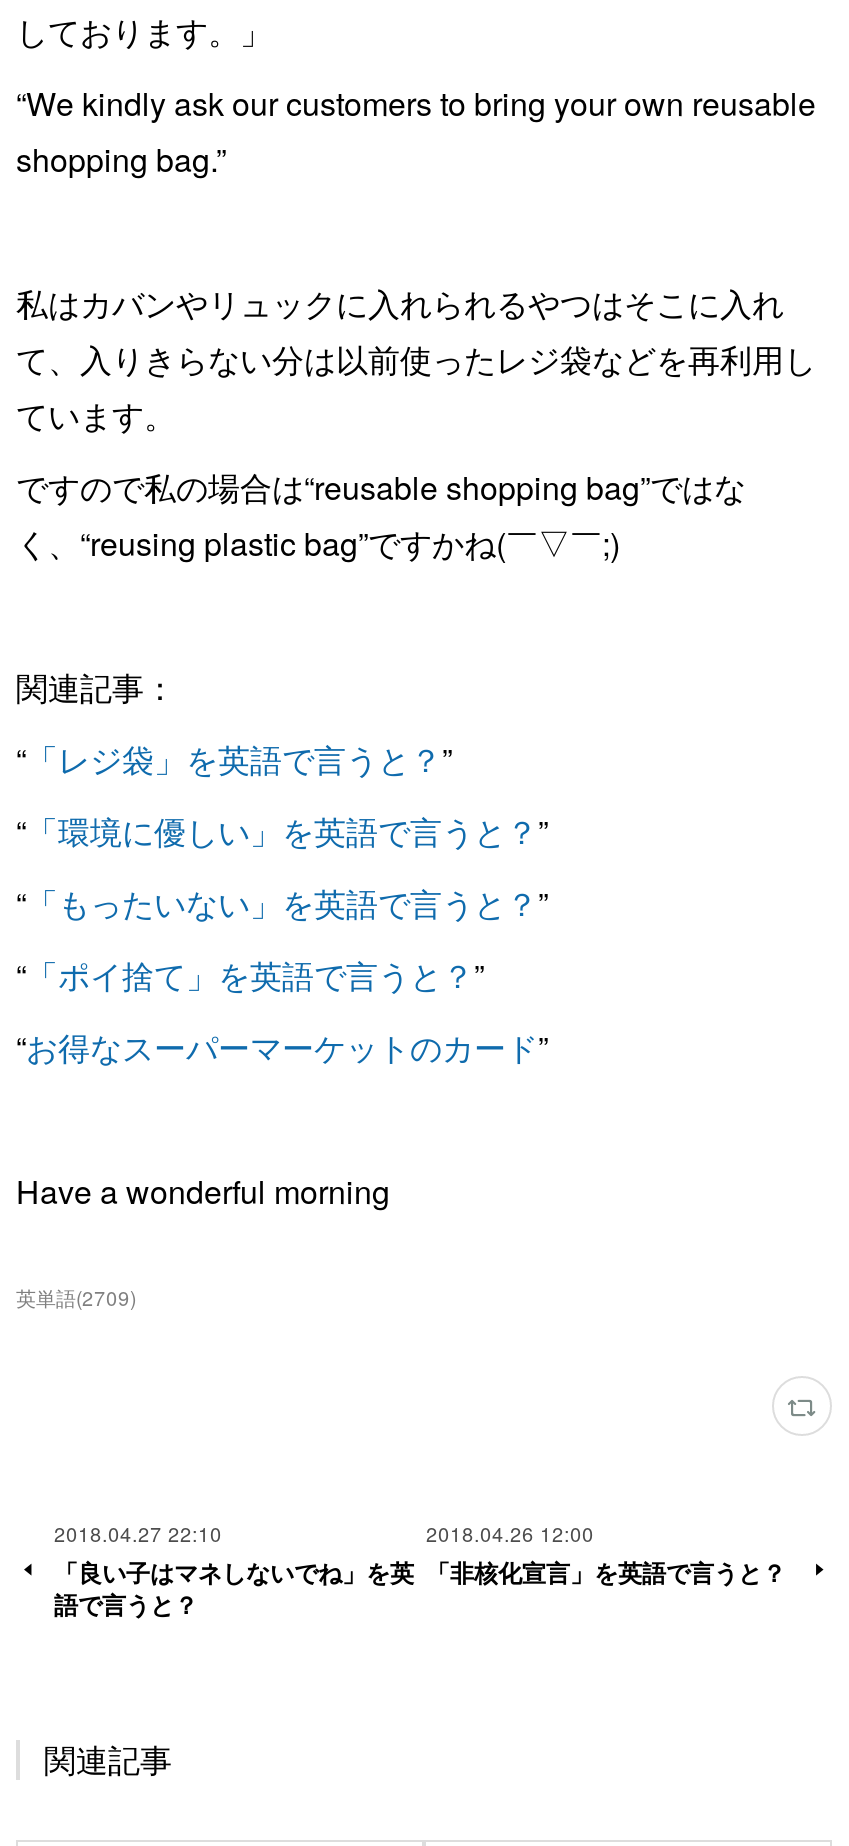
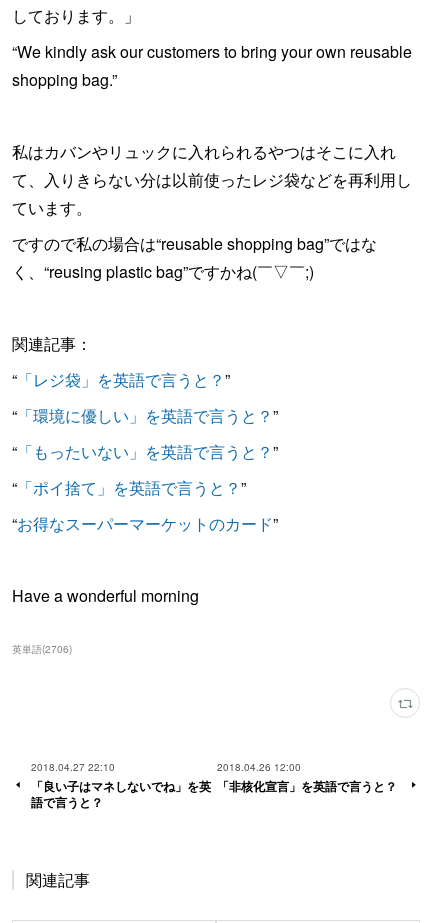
- 英単語(2709)
+ 英単語(2706)
